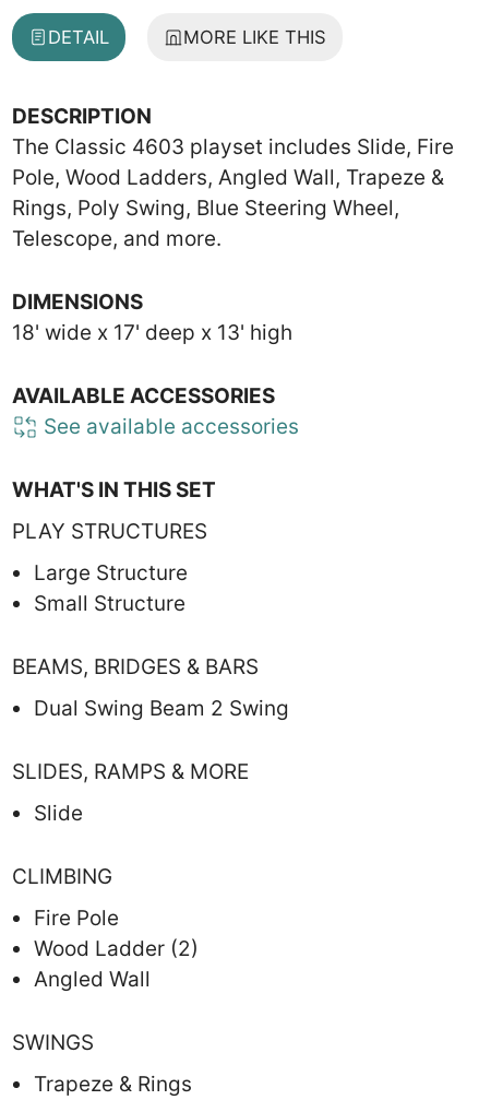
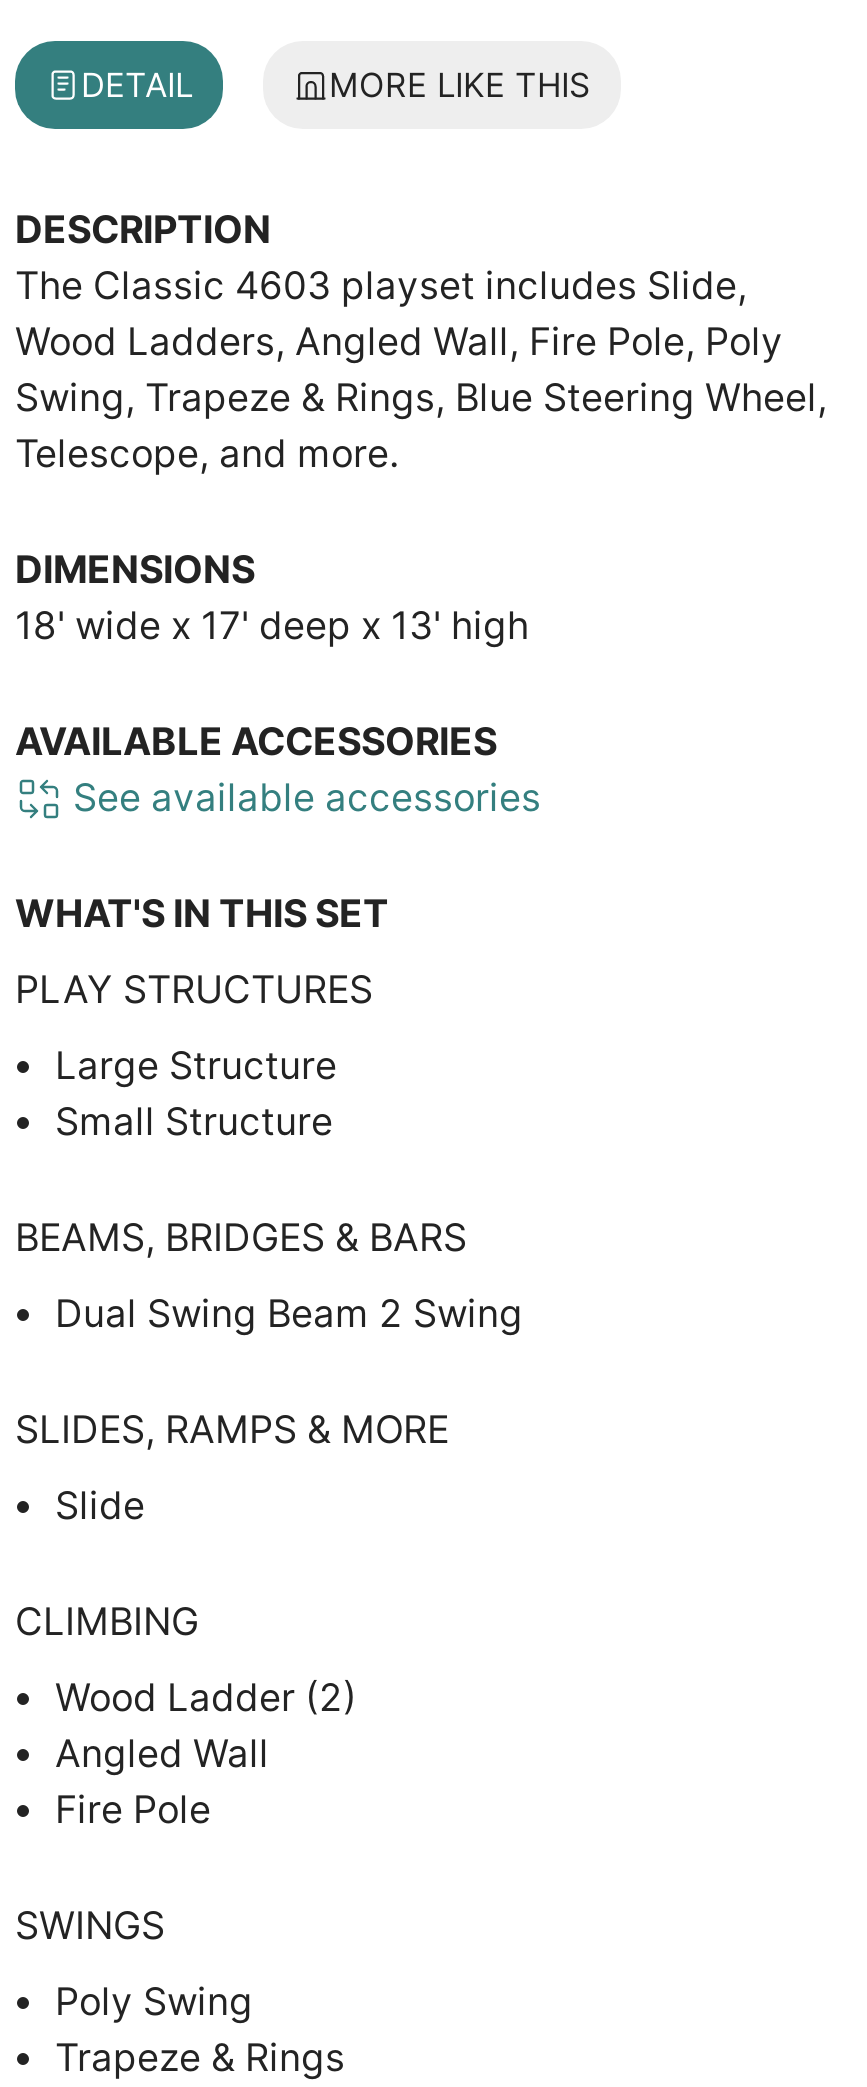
- The Classic 4603 playset includes Slide, Fire
- Pole, Wood Ladders, Angled Wall, Trapeze &
- Rings, Poly Swing, Blue Steering Wheel,
+ The Classic 4603 playset includes Slide,
+ Wood Ladders, Angled Wall, Fire Pole, Poly
+ Swing, Trapeze & Rings, Blue Steering Wheel,

moved down: Fire Pole

moved up: Wood Ladder (2) | Angled Wall

+ Poly Swing
